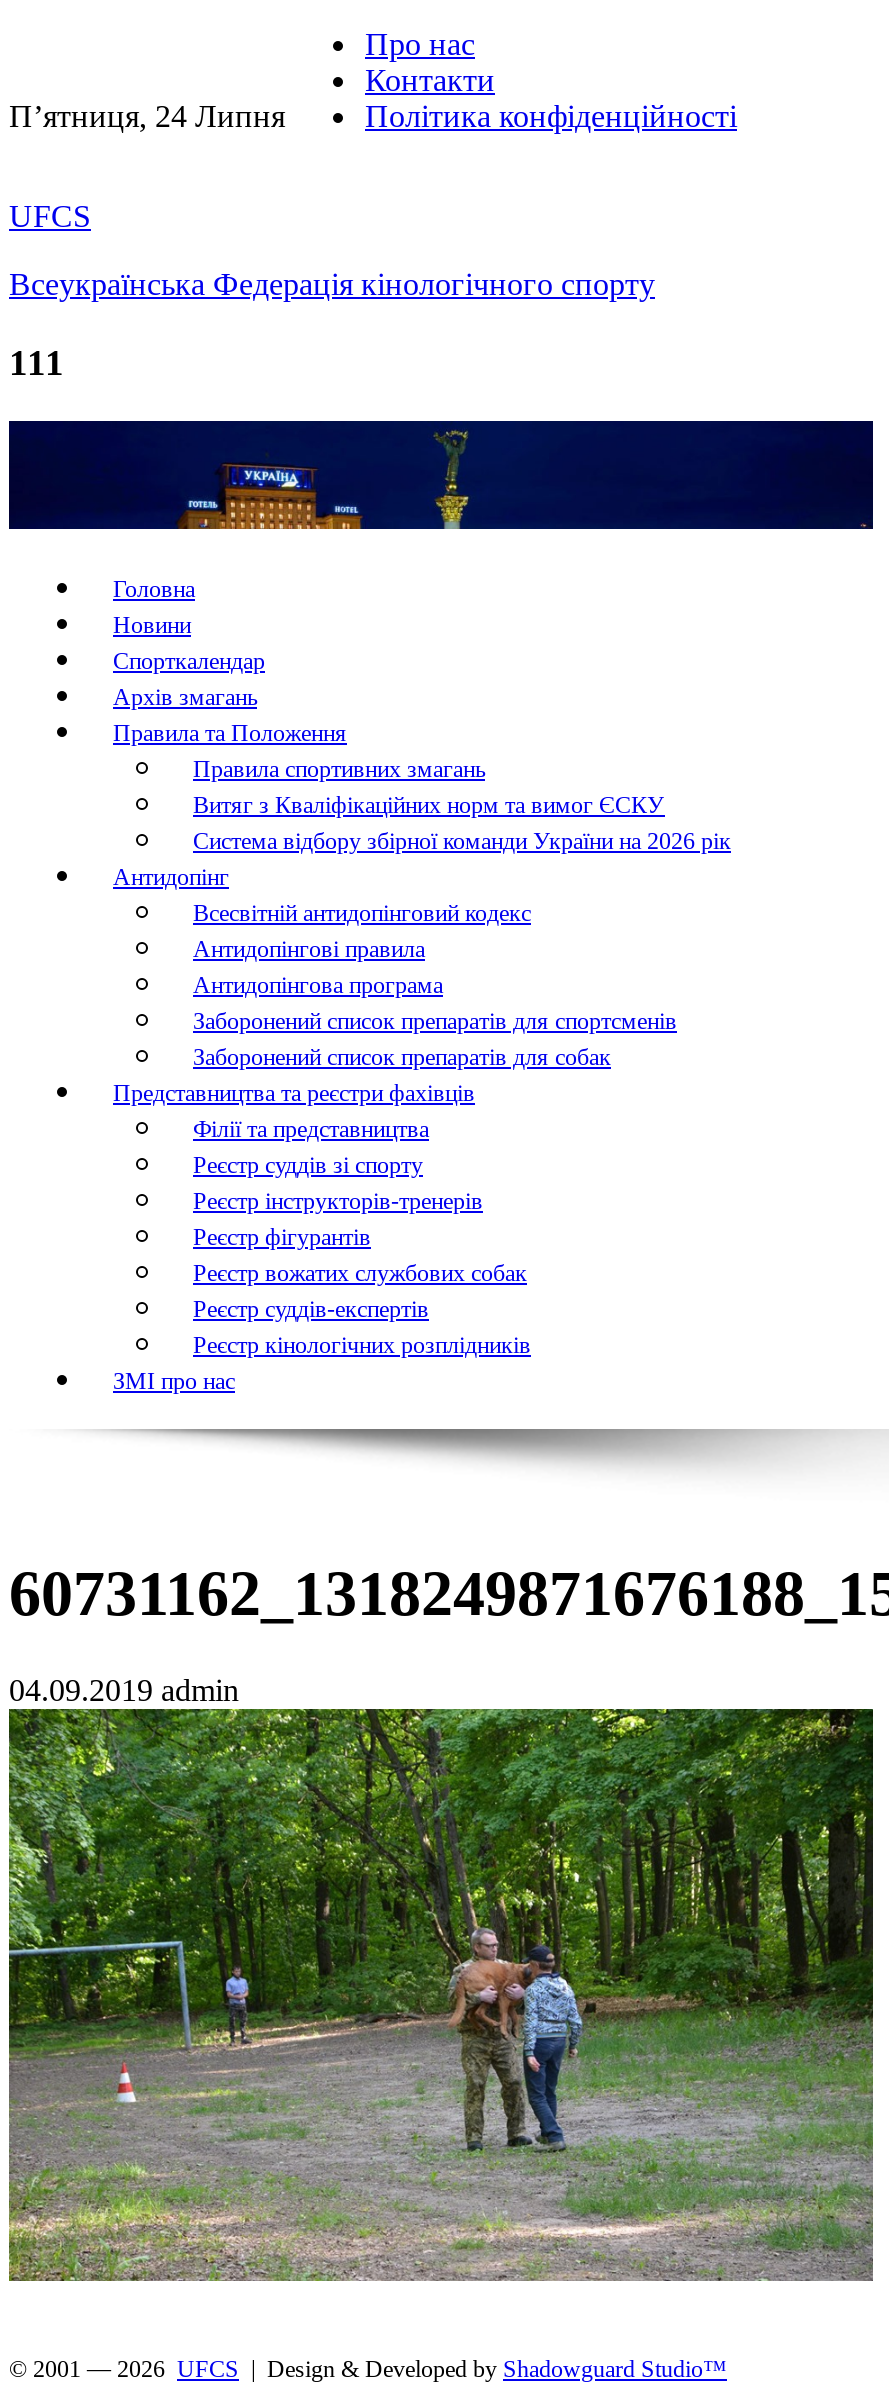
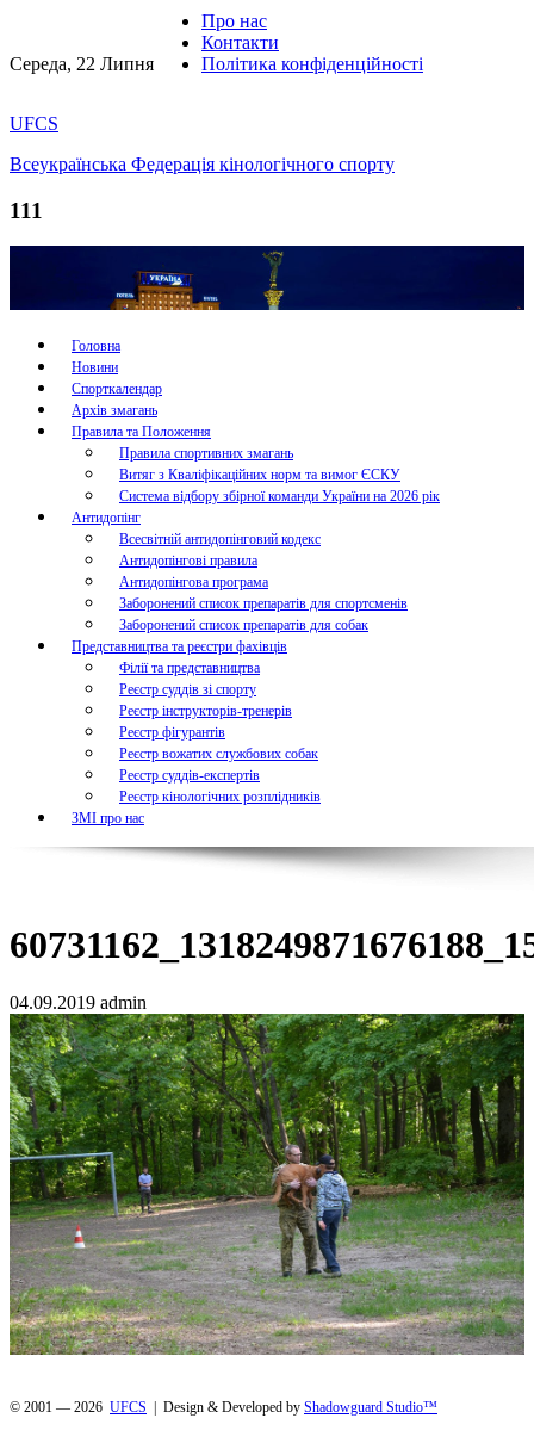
- П’ятниця, 24 Липня
+ Середа, 22 Липня
